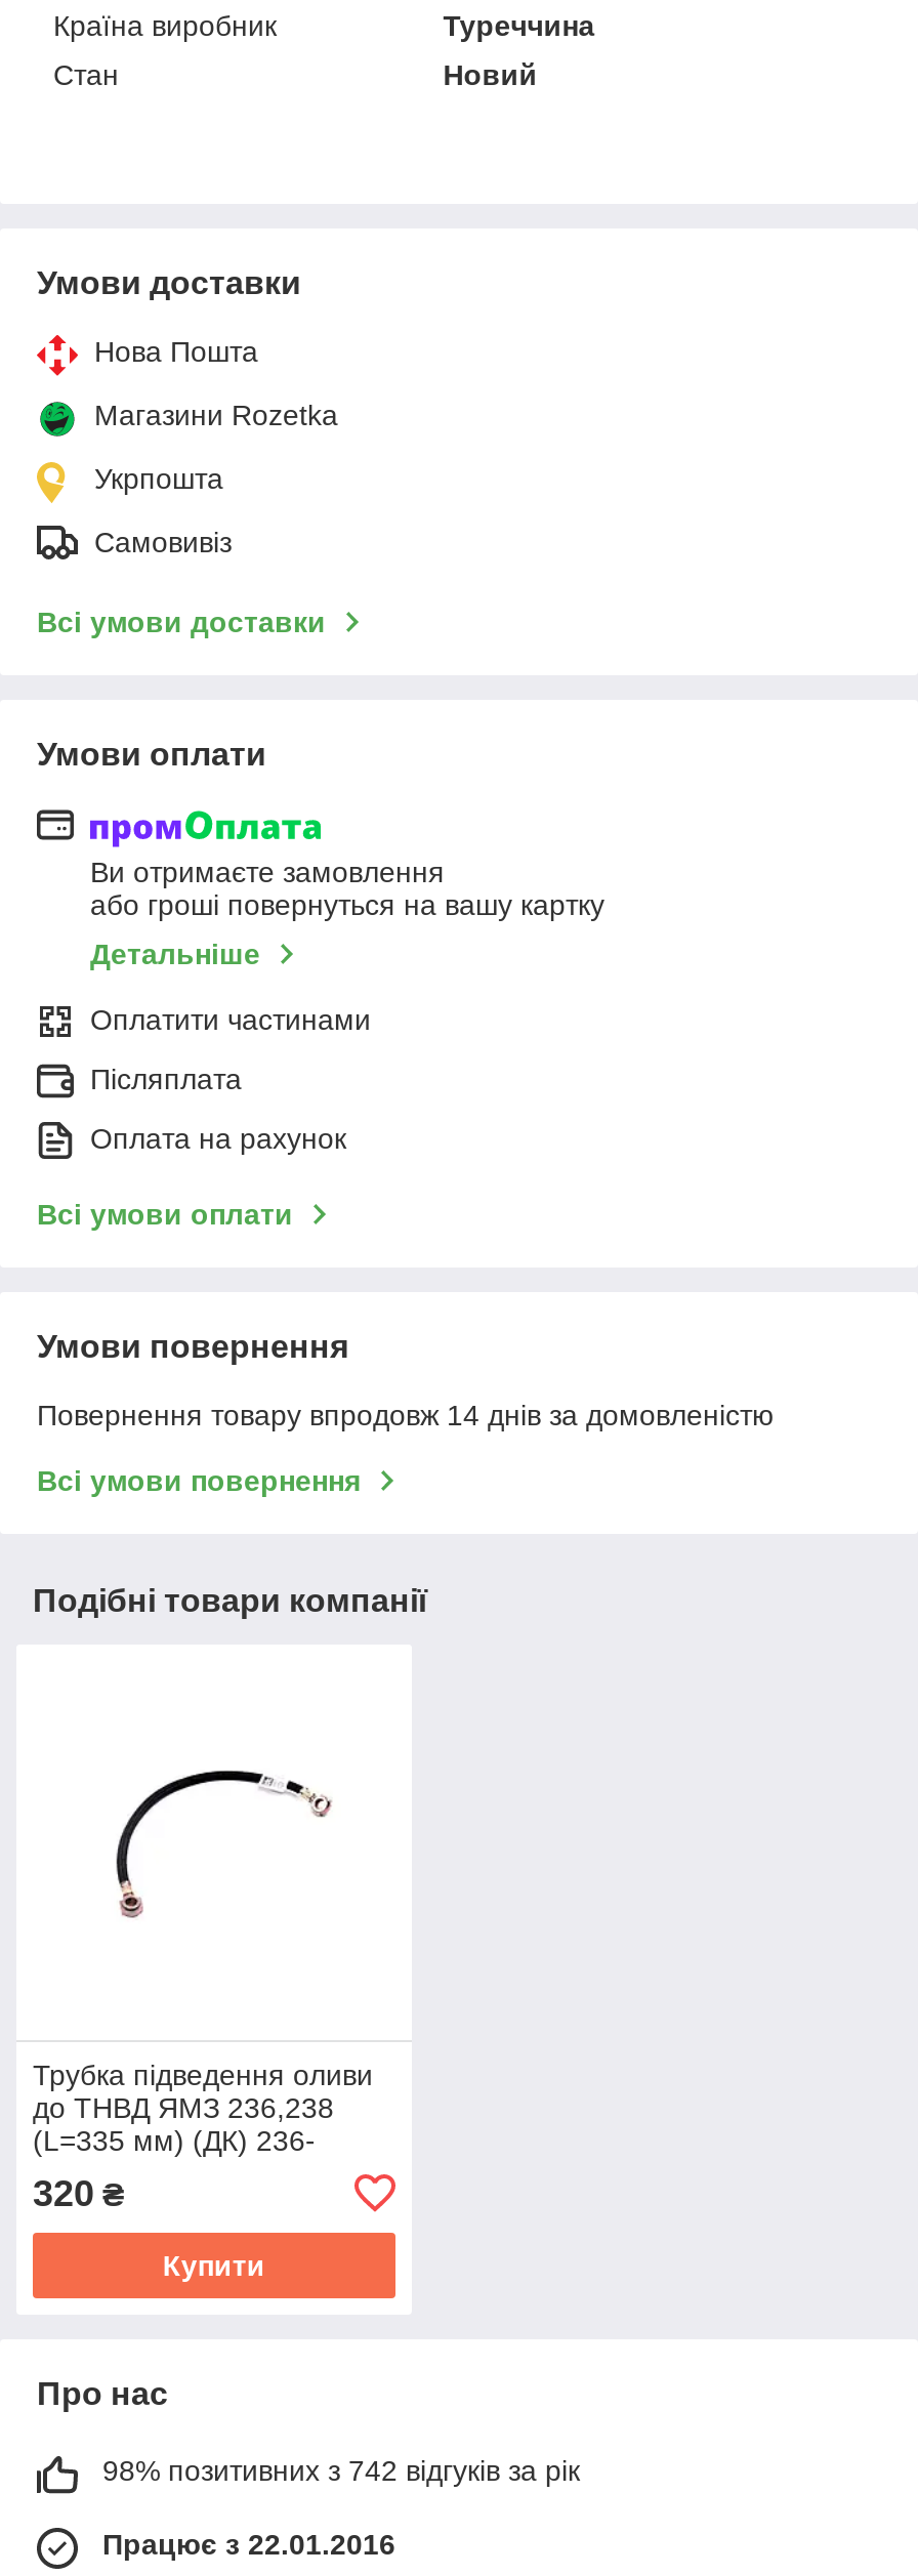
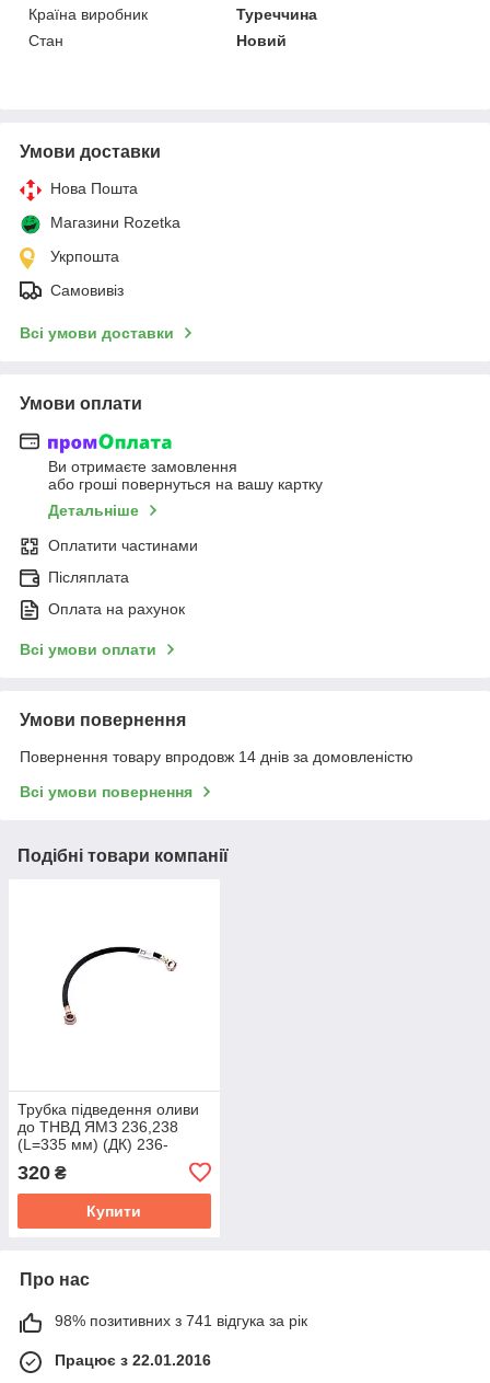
- 98% позитивних з 742 відгуків за рік
+ 98% позитивних з 741 відгука за рік
